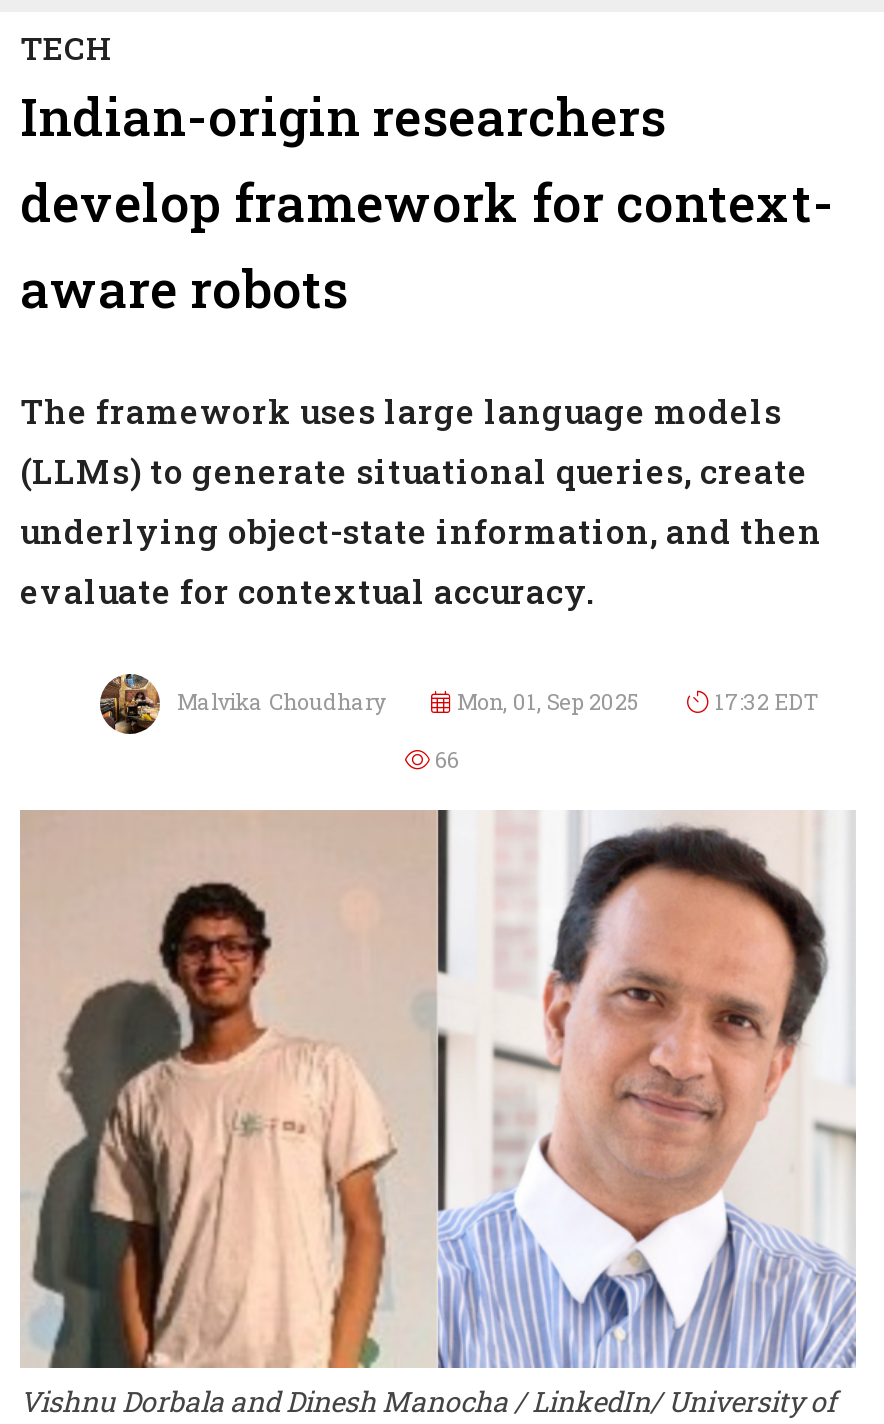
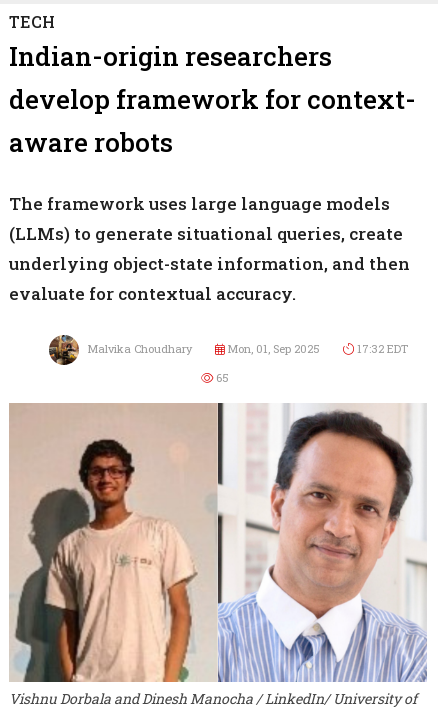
- 66
+ 65
